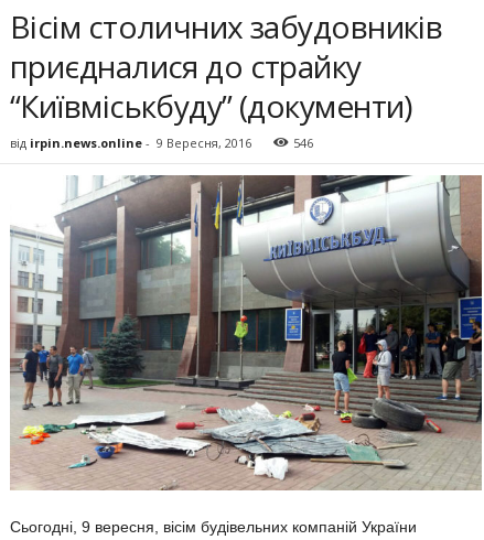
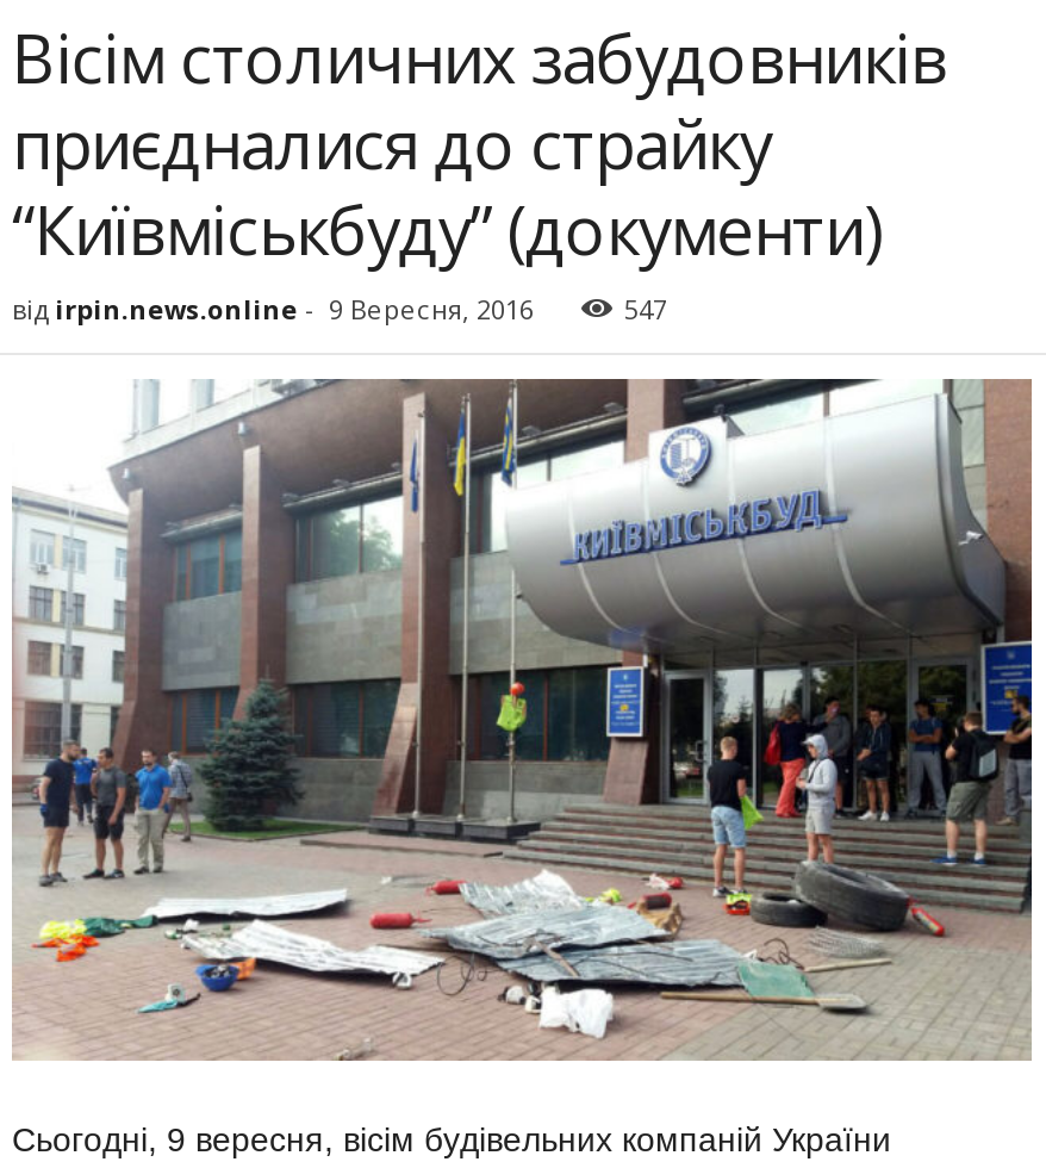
- 546
+ 547
